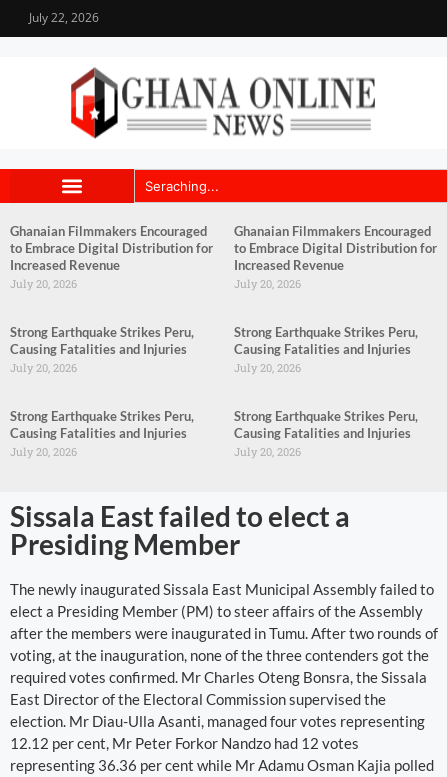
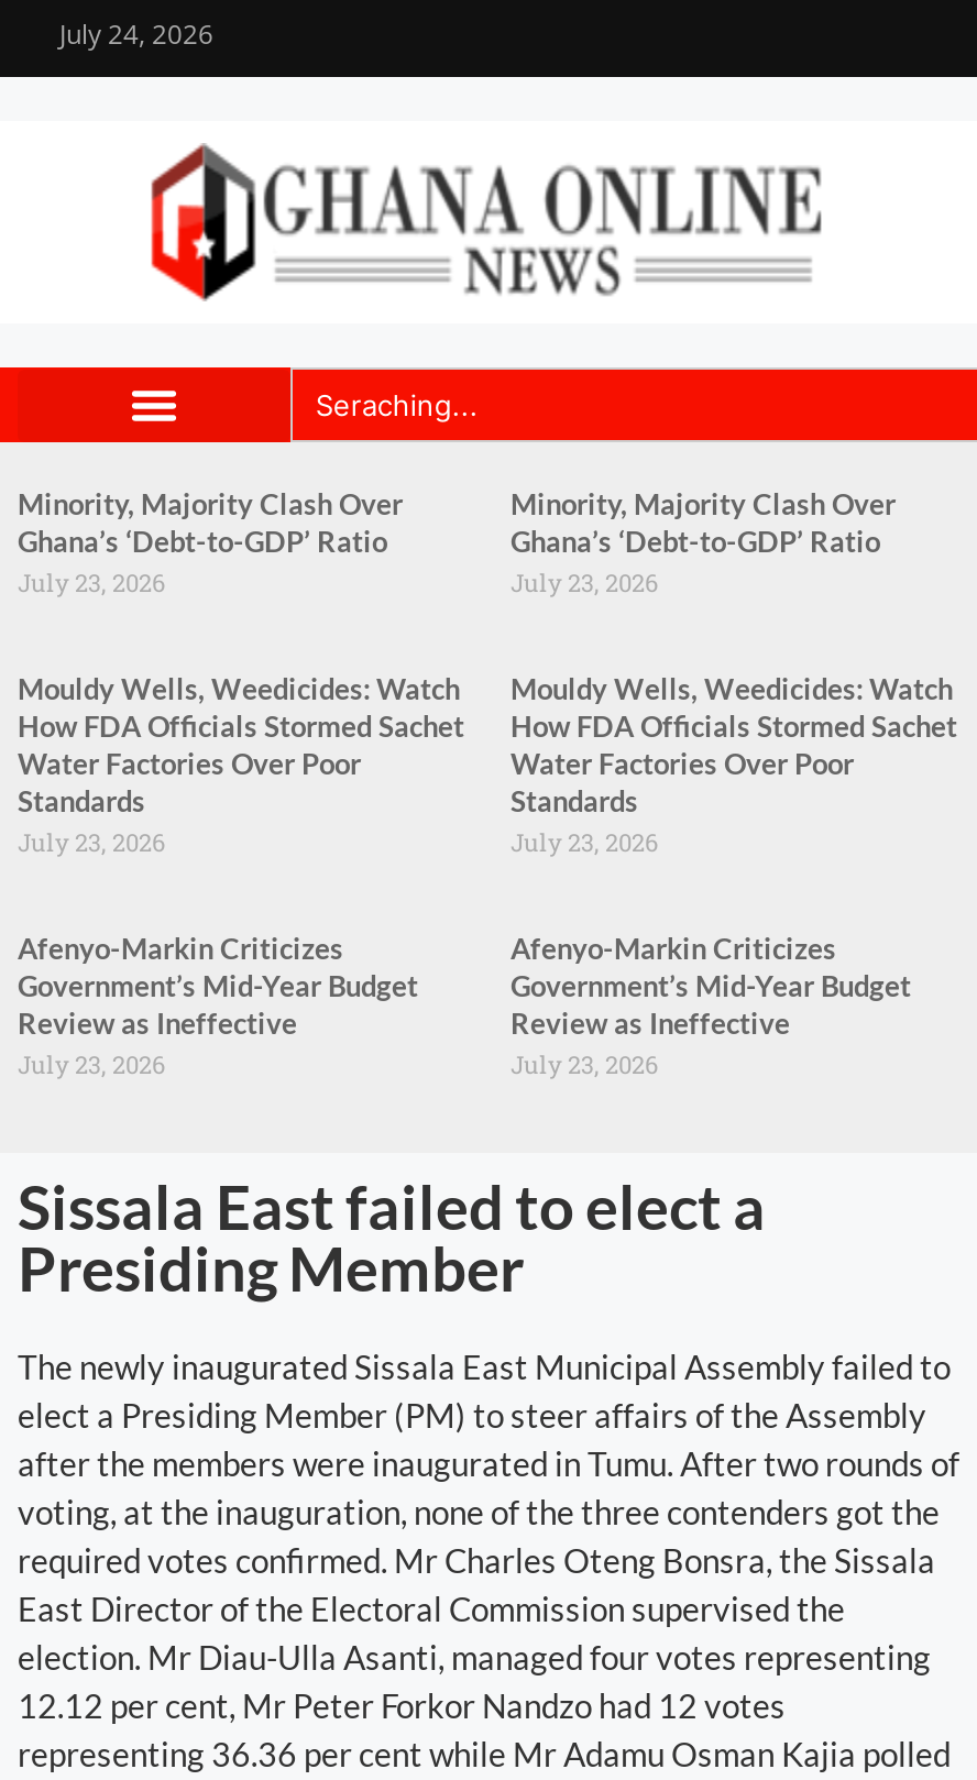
- July 22, 2026
+ July 24, 2026

- Ghanaian Filmmakers Encouraged
- to Embrace Digital Distribution for
- Increased Revenue
- July 20, 2026
+ Minority, Majority Clash Over
+ Ghana’s ‘Debt-to-GDP’ Ratio
+ July 23, 2026

- Ghanaian Filmmakers Encouraged
- to Embrace Digital Distribution for
- Increased Revenue
- July 20, 2026
+ Minority, Majority Clash Over
+ Ghana’s ‘Debt-to-GDP’ Ratio
+ July 23, 2026

- Strong Earthquake Strikes Peru,
- Causing Fatalities and Injuries
- July 20, 2026
+ Mouldy Wells, Weedicides: Watch
+ How FDA Officials Stormed Sachet
+ Water Factories Over Poor
+ Standards
+ July 23, 2026

- Strong Earthquake Strikes Peru,
- Causing Fatalities and Injuries
- July 20, 2026
+ Mouldy Wells, Weedicides: Watch
+ How FDA Officials Stormed Sachet
+ Water Factories Over Poor
+ Standards
+ July 23, 2026

- Strong Earthquake Strikes Peru,
- Causing Fatalities and Injuries
- July 20, 2026
+ Afenyo-Markin Criticizes
+ Government’s Mid-Year Budget
+ Review as Ineffective
+ July 23, 2026

- Strong Earthquake Strikes Peru,
- Causing Fatalities and Injuries
- July 20, 2026
+ Afenyo-Markin Criticizes
+ Government’s Mid-Year Budget
+ Review as Ineffective
+ July 23, 2026
